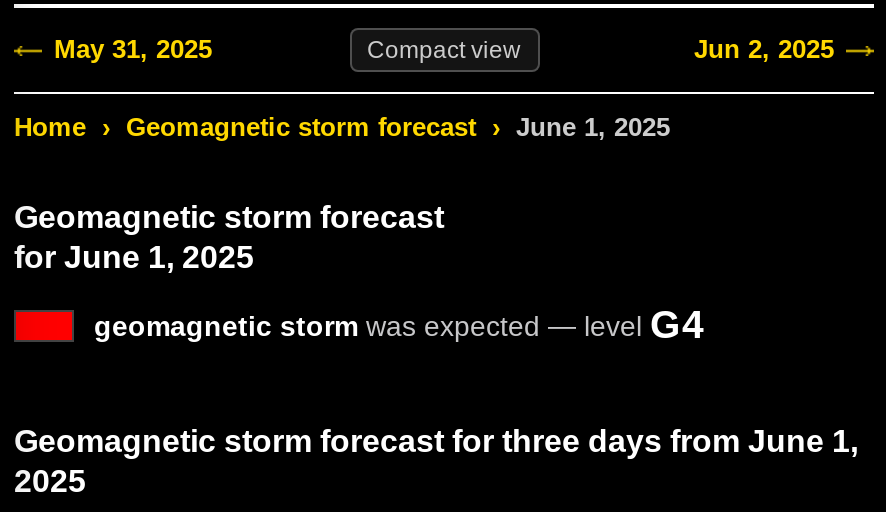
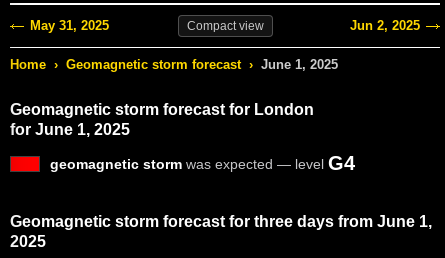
- Geomagnetic storm forecast
+ Geomagnetic storm forecast for London
